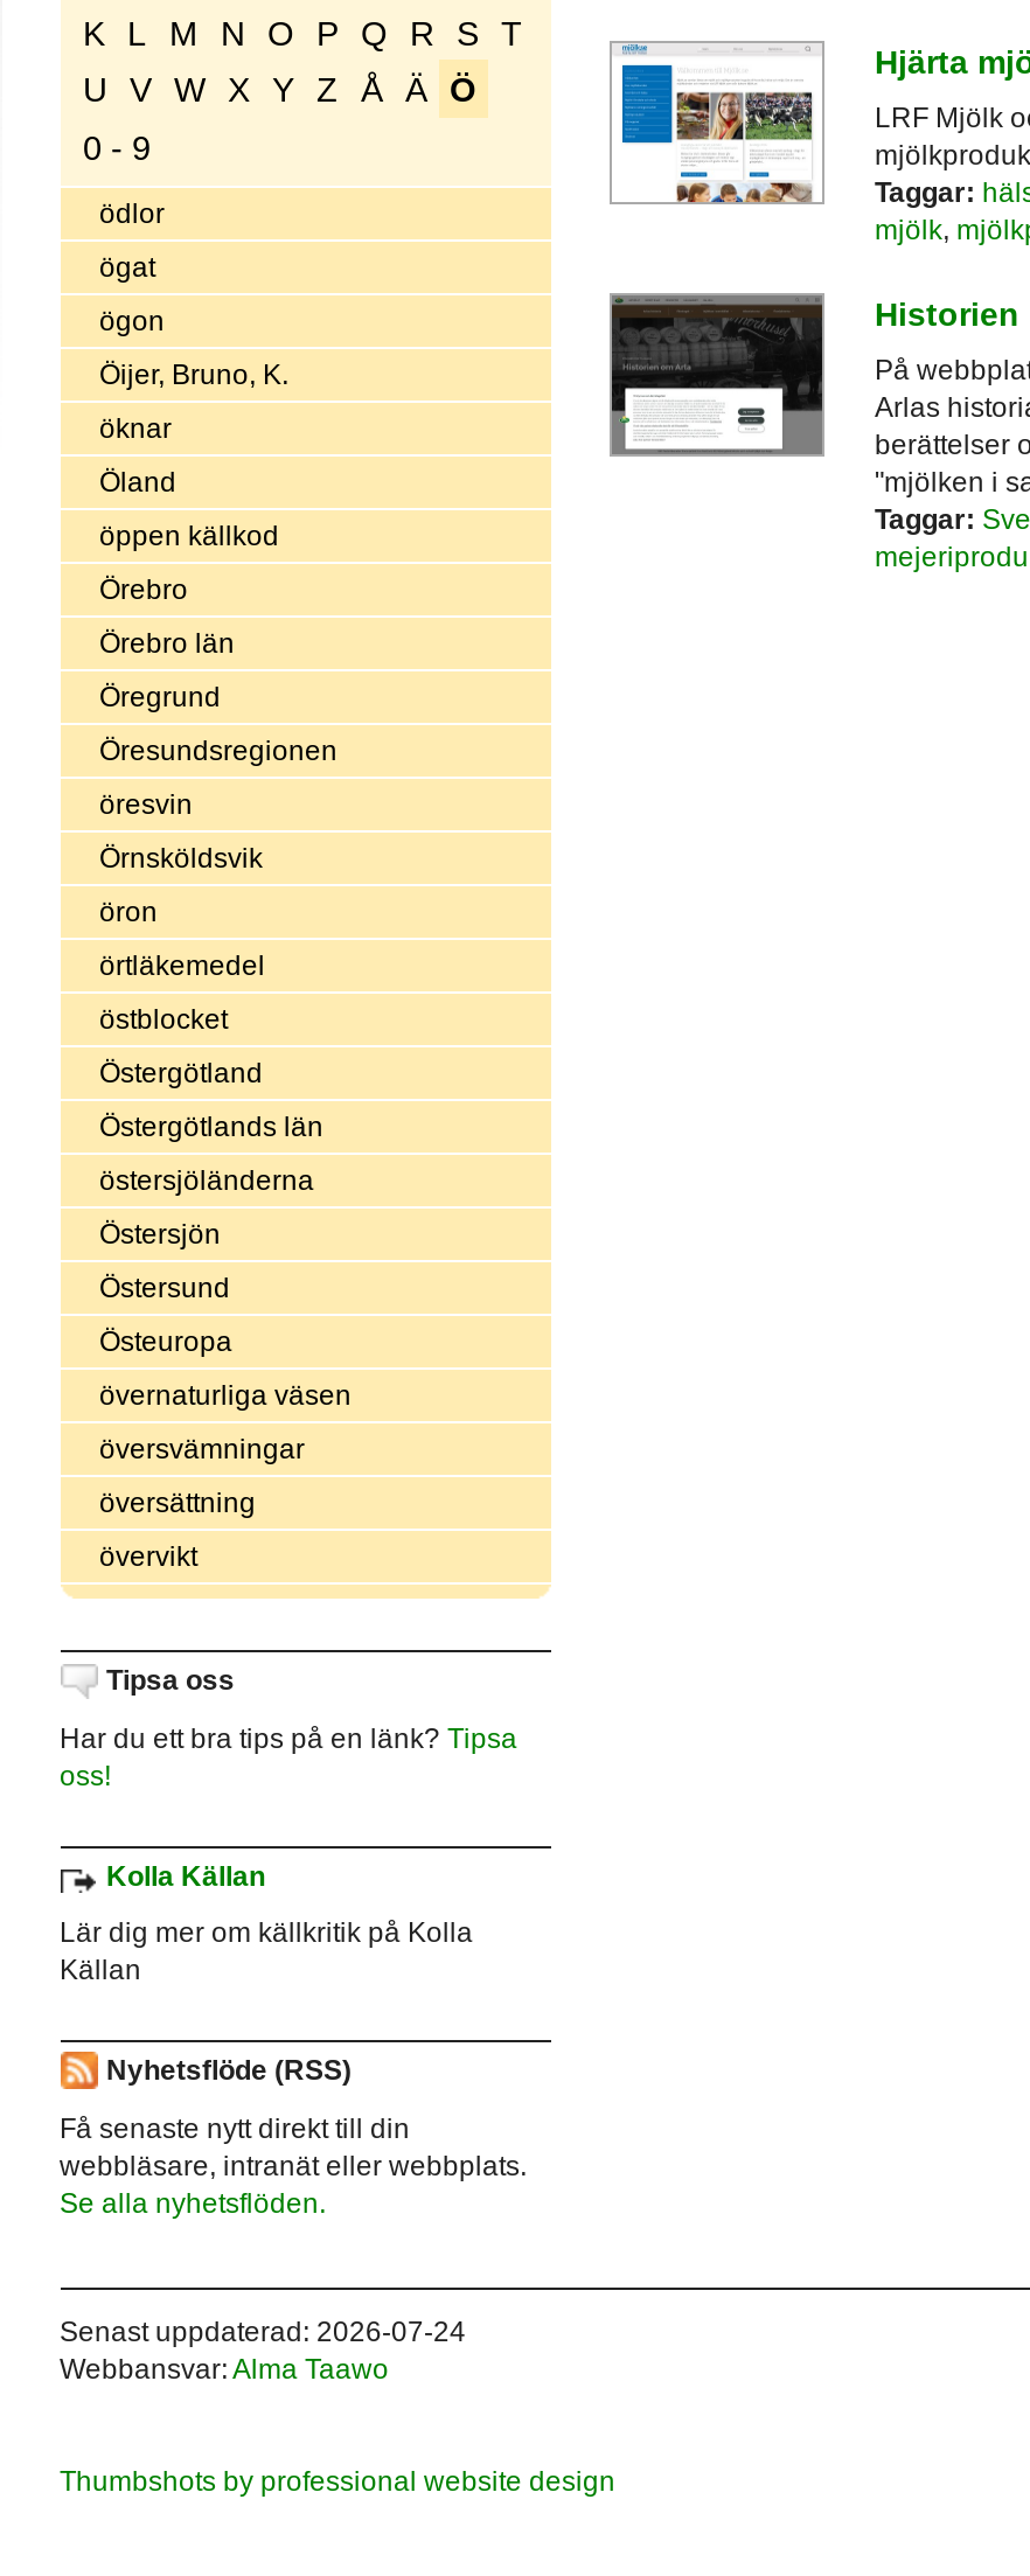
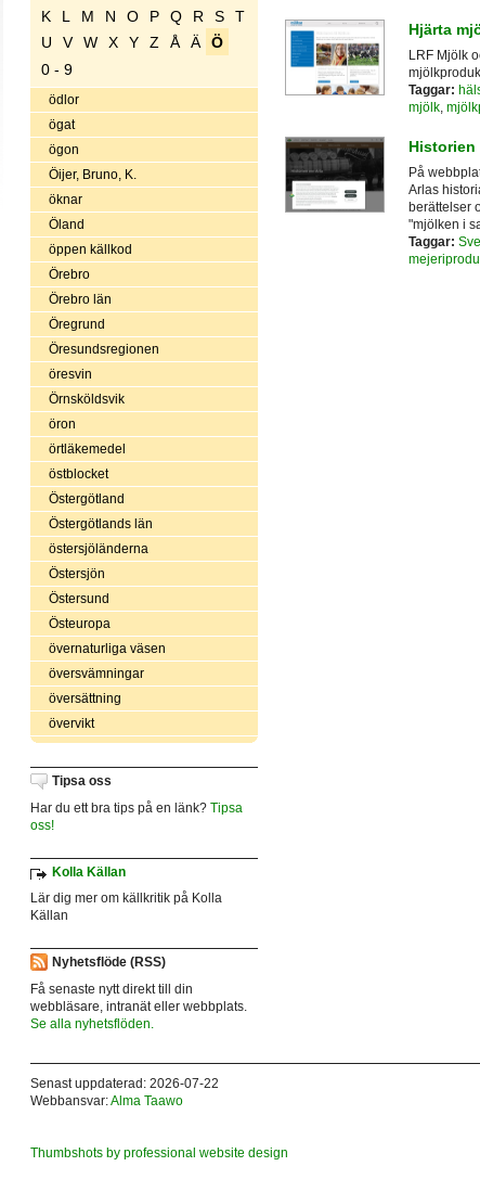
- Senast uppdaterad: 2026-07-24
+ Senast uppdaterad: 2026-07-22
